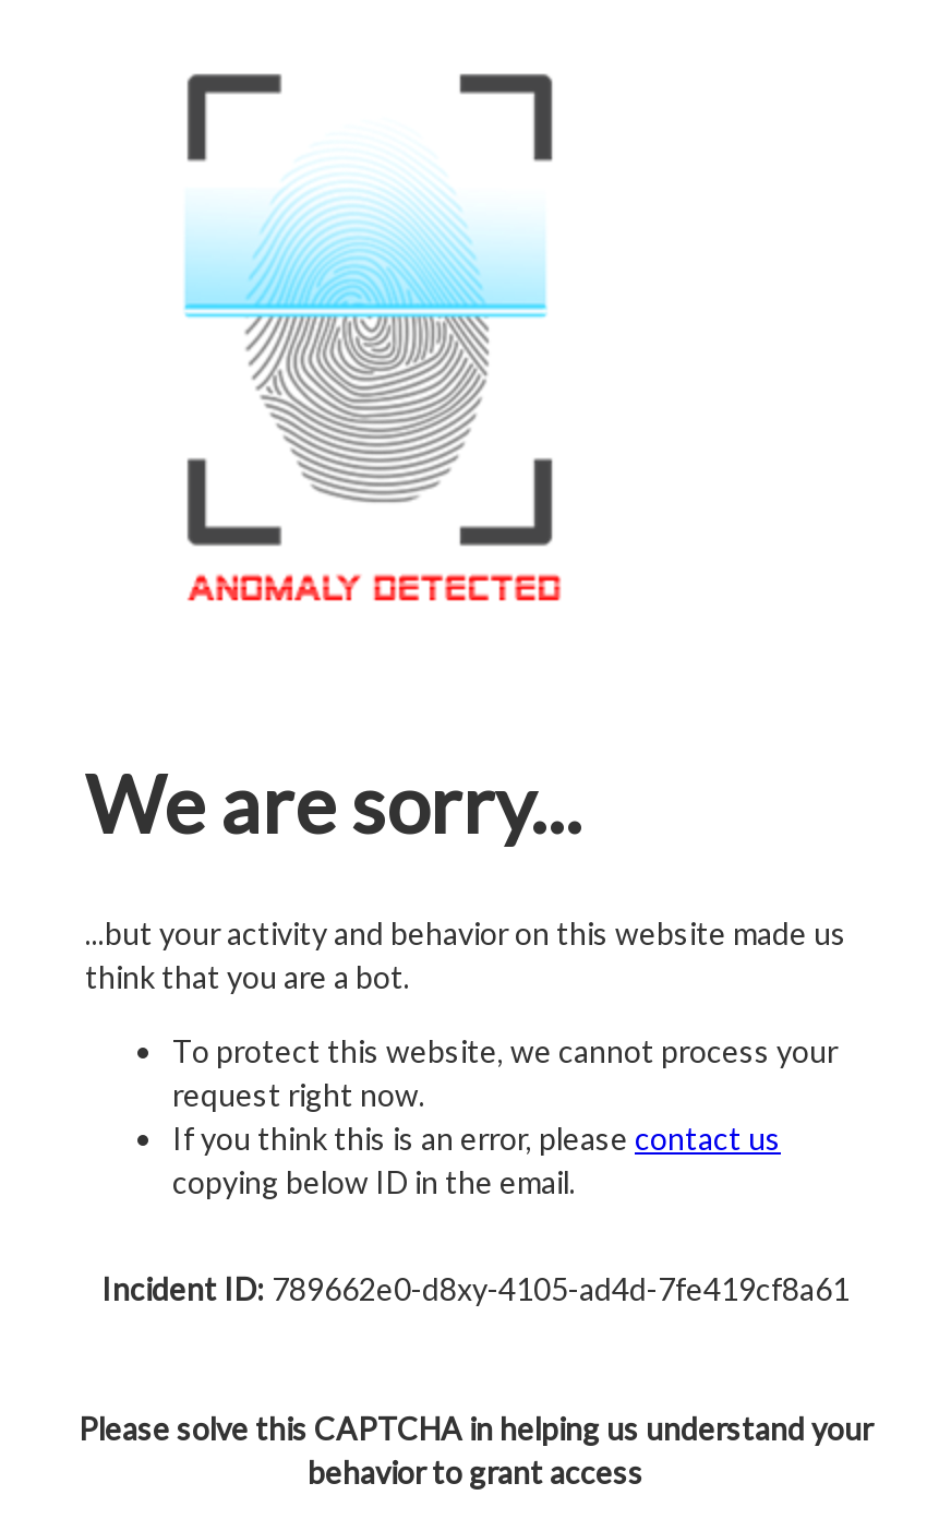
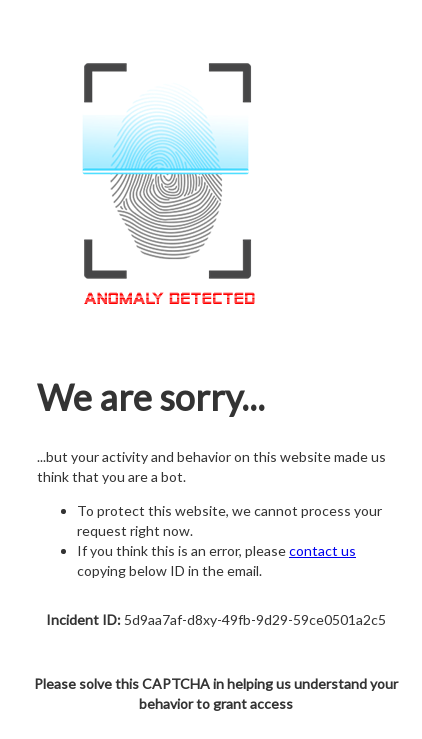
- Incident ID: 789662e0-d8xy-4105-ad4d-7fe419cf8a61
+ Incident ID: 5d9aa7af-d8xy-49fb-9d29-59ce0501a2c5
